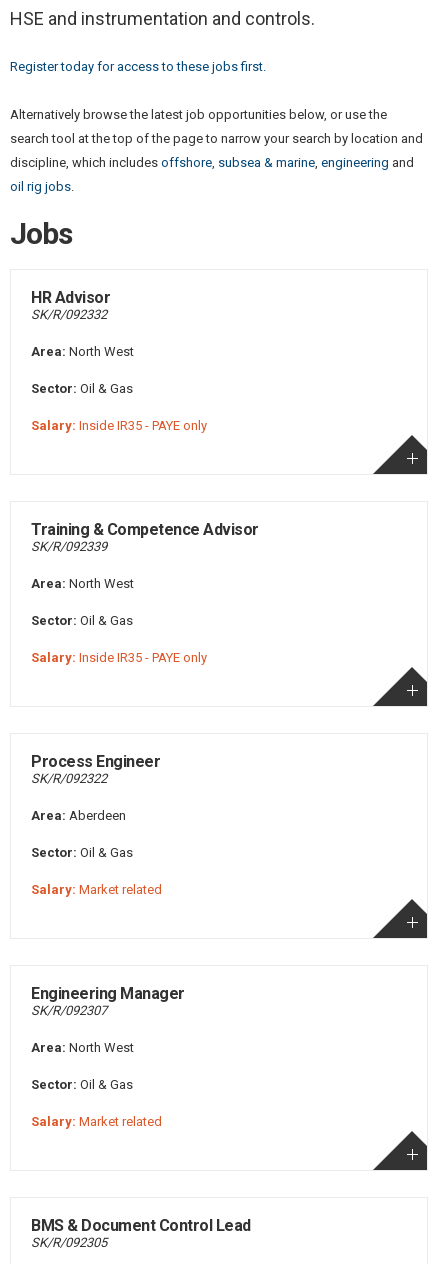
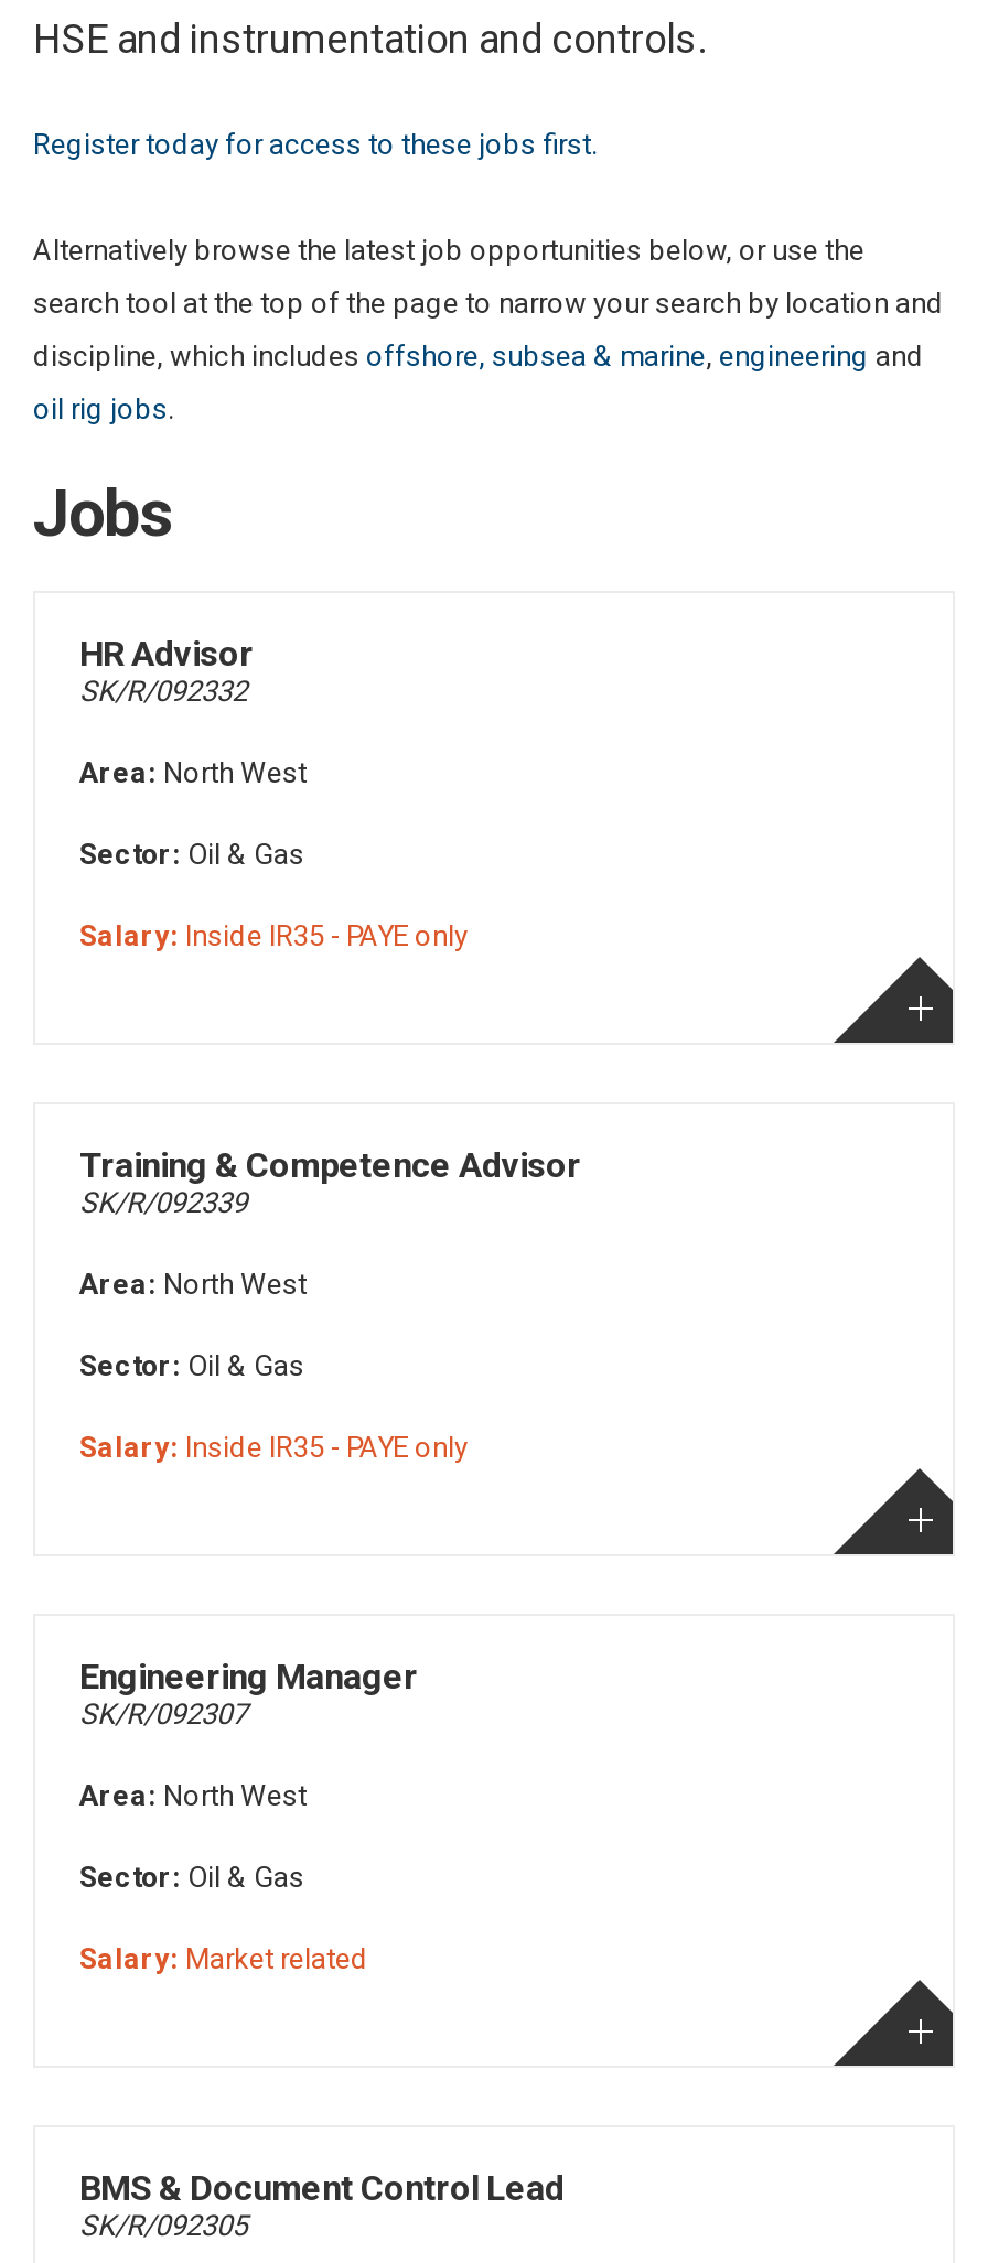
- Process Engineer
- SK/R/092322
- Area: Aberdeen
- Sector: Oil & Gas
- Salary: Market related
